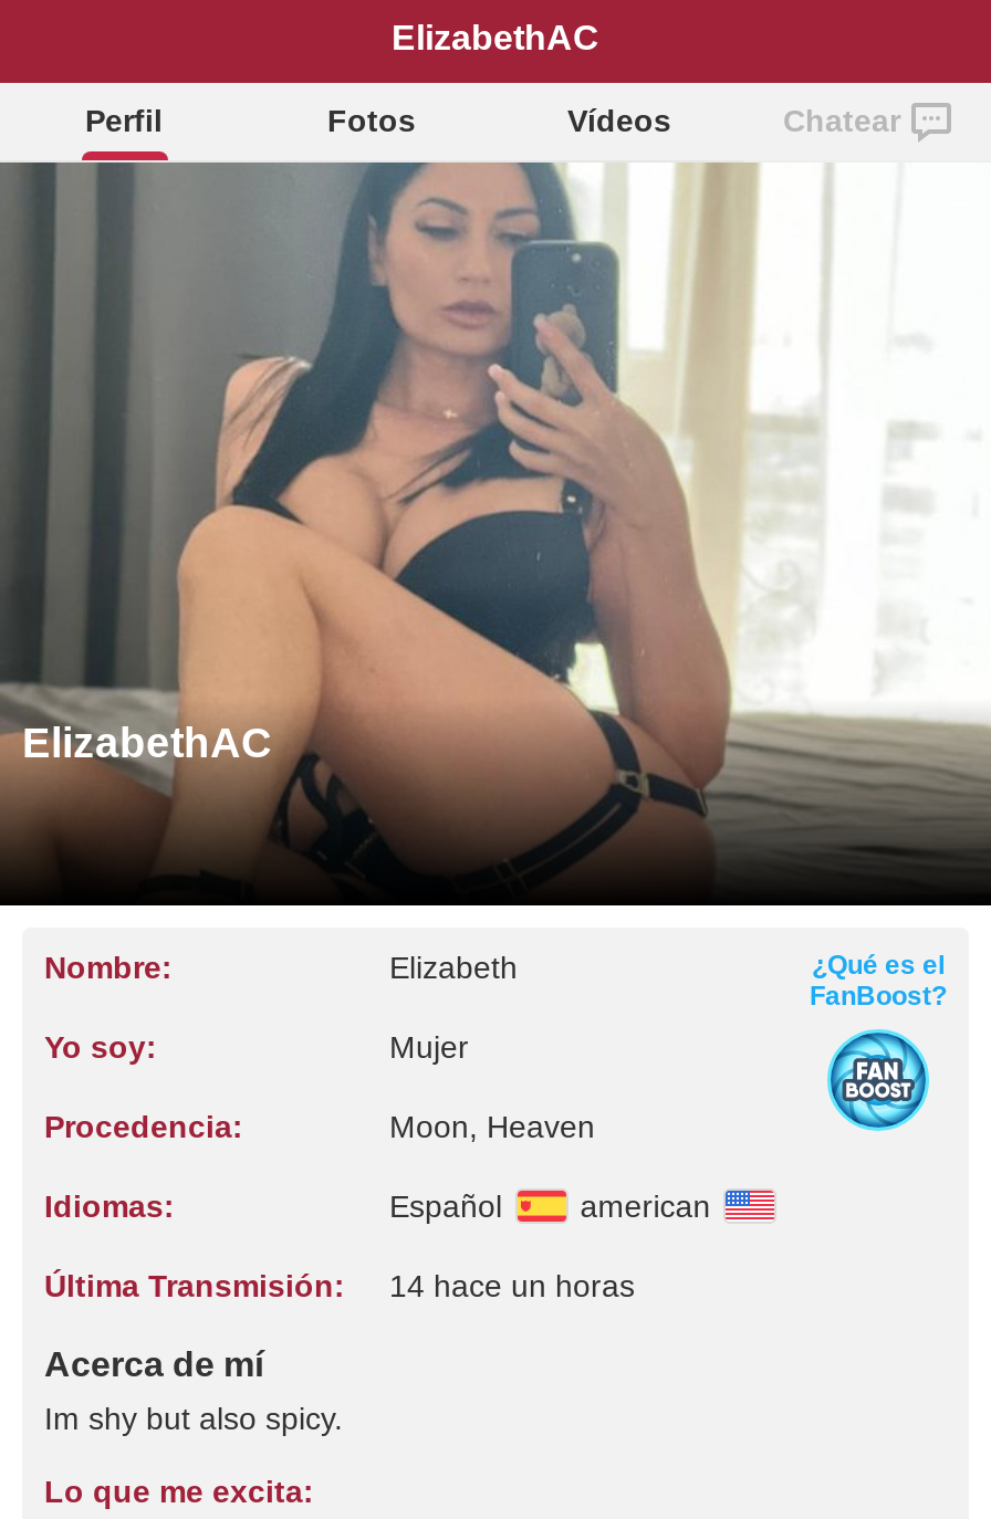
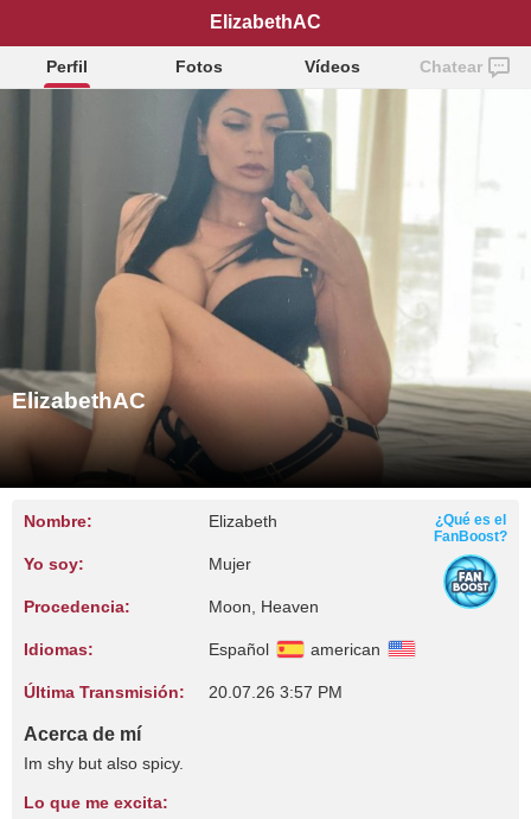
- Última Transmisión: 14 hace un horas
+ Última Transmisión: 20.07.26 3:57 PM
